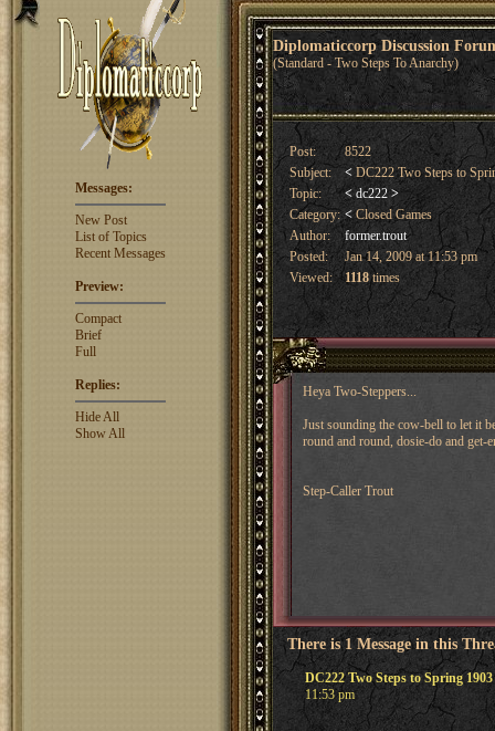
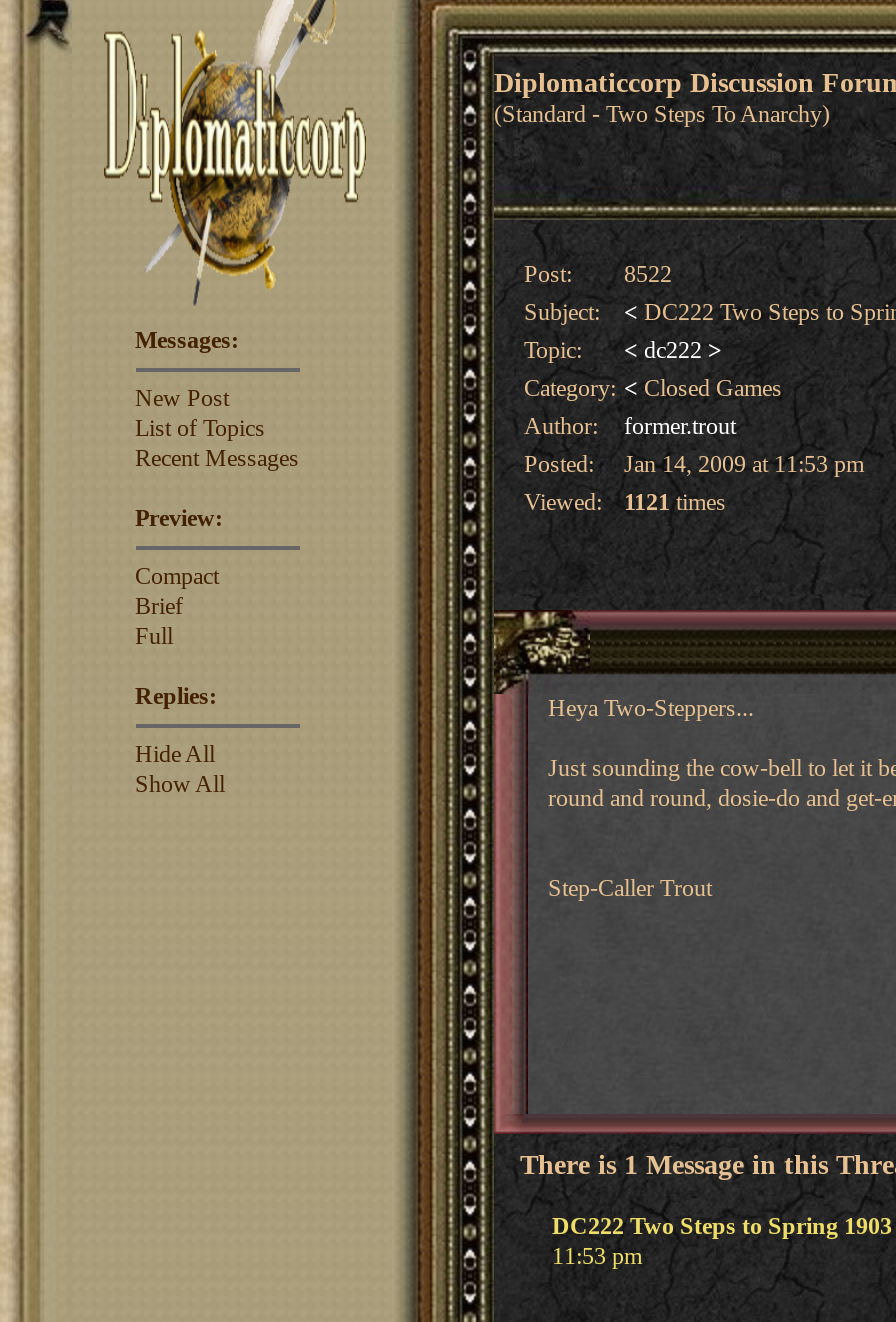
- Viewed: 1118 times
+ Viewed: 1121 times
